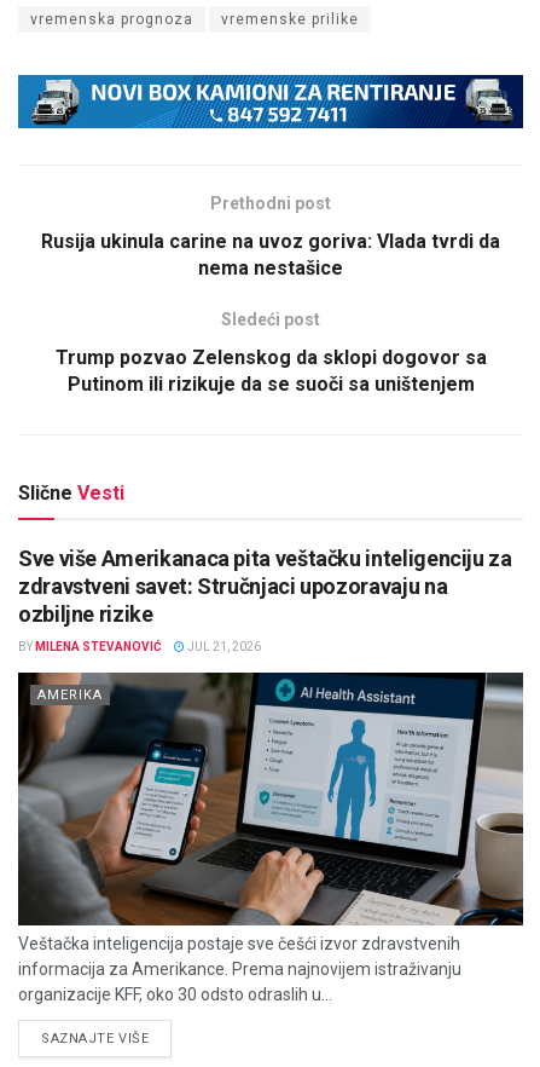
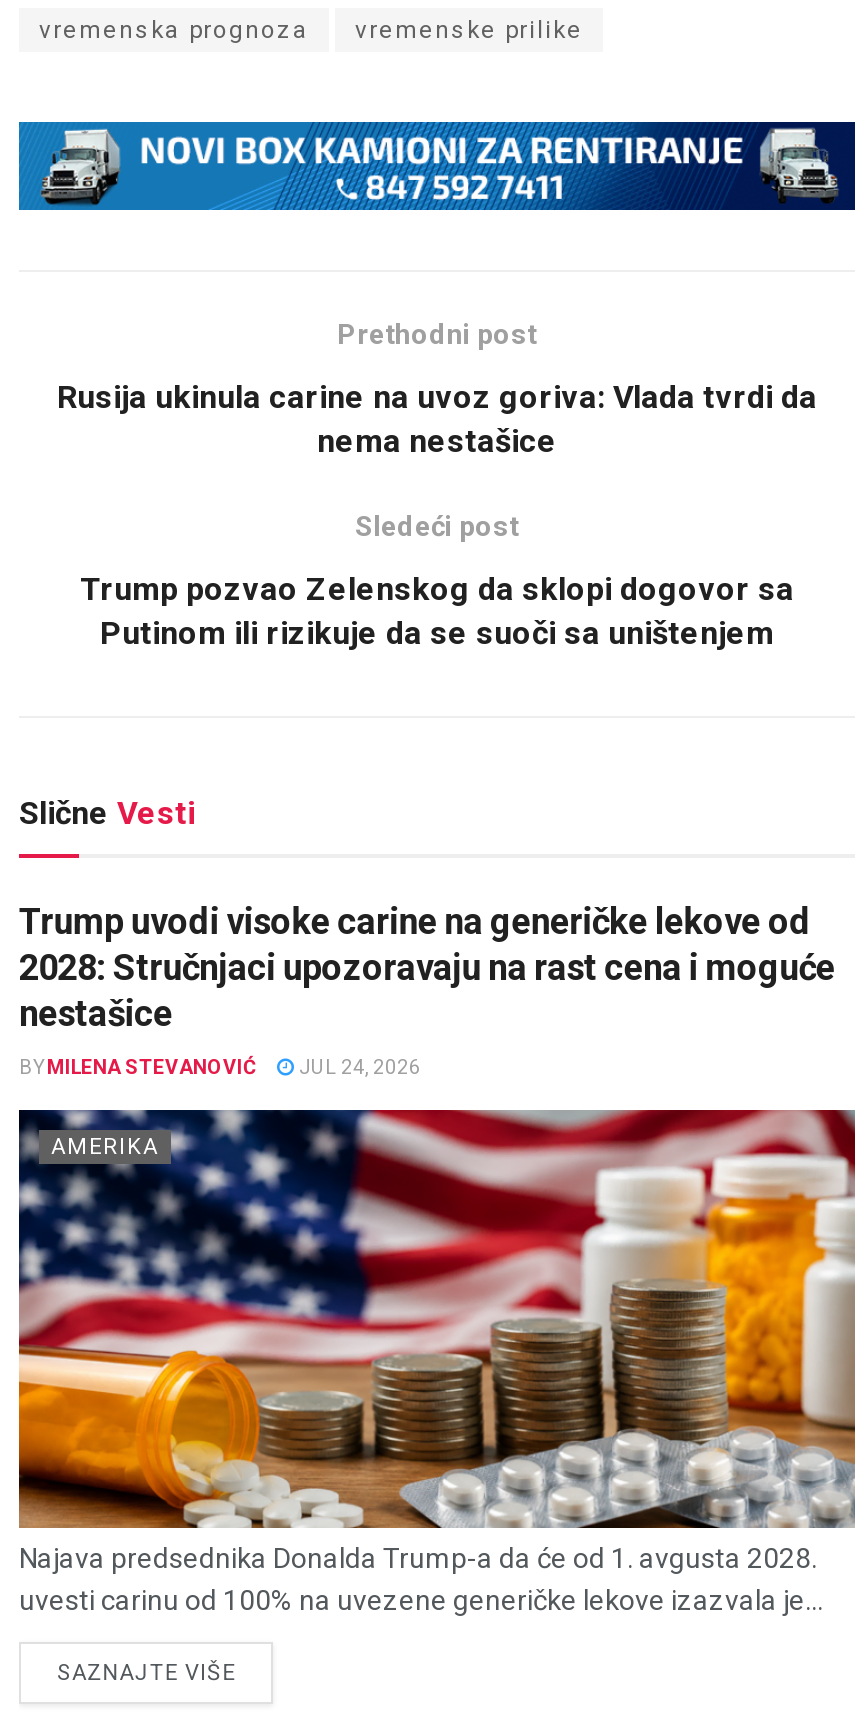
- Sve više Amerikanaca pita veštačku inteligenciju za
- zdravstveni savet: Stručnjaci upozoravaju na
- ozbiljne rizike
+ Trump uvodi visoke carine na generičke lekove od
+ 2028: Stručnjaci upozoravaju na rast cena i moguće
+ nestašice

- BY MILENA STEVANOVIĆ JUL 21, 2026
+ BY MILENA STEVANOVIĆ JUL 24, 2026

- [image]
- Veštačka inteligencija postaje sve češći izvor zdravstvenih
- informacija za Amerikance. Prema najnovijem istraživanju
- organizacije KFF, oko 30 odsto odraslih u...
+ [image]
+ Najava predsednika Donalda Trump-a da će od 1. avgusta 2028.
+ uvesti carinu od 100% na uvezene generičke lekove izazvala je...
